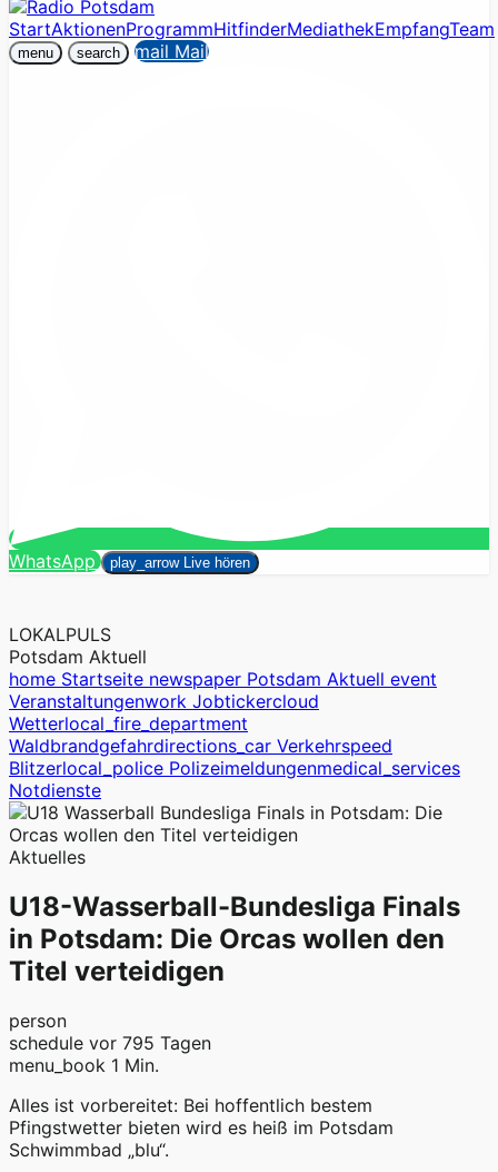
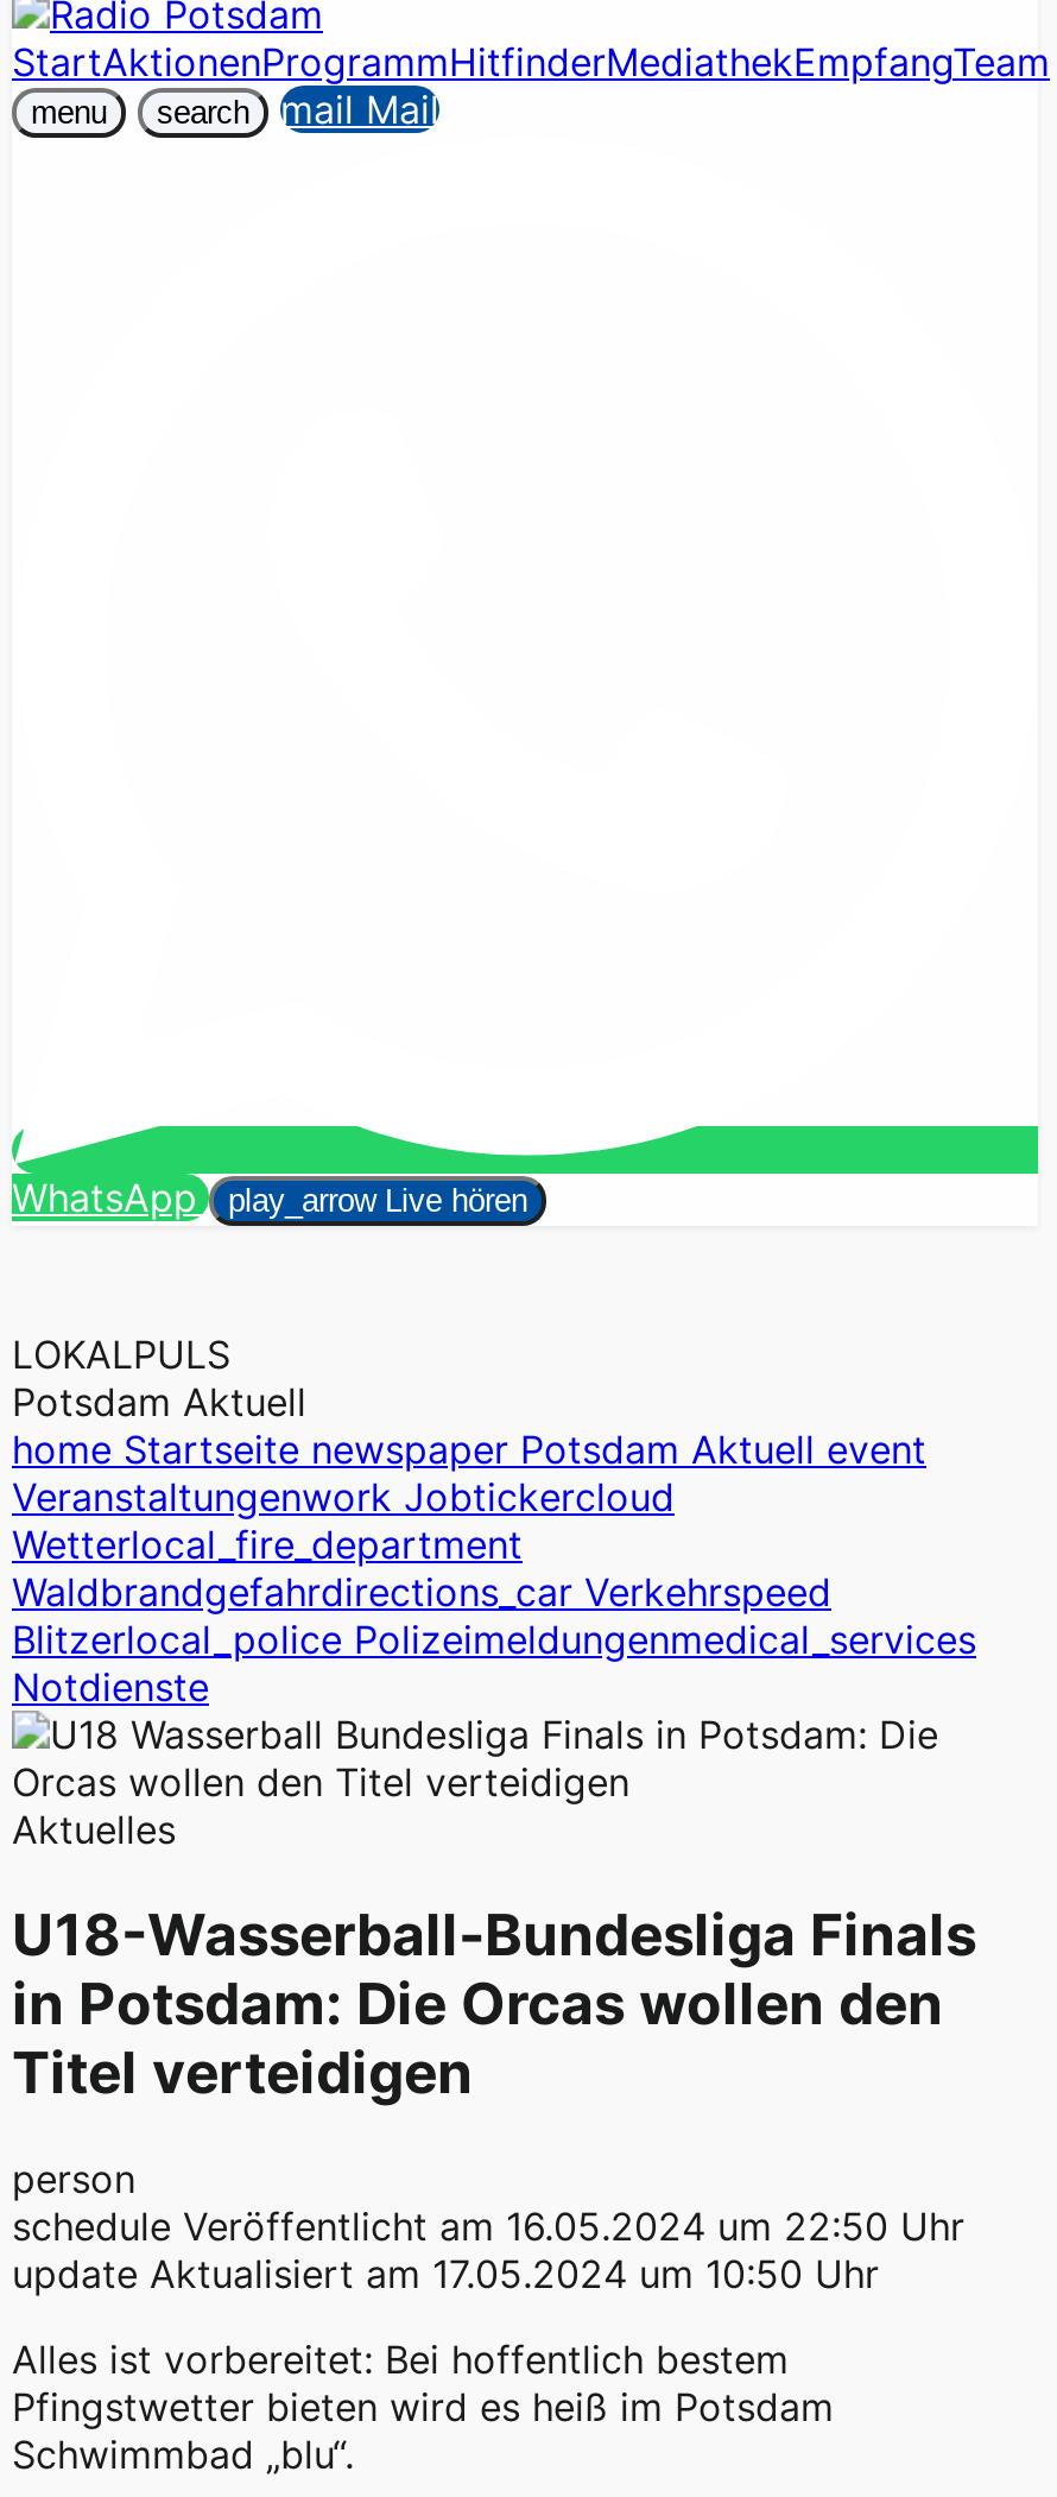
- schedule vor 795 Tagen
- menu_book 1 Min.
+ schedule Veröffentlicht am 16.05.2024 um 22:50 Uhr
+ update Aktualisiert am 17.05.2024 um 10:50 Uhr
